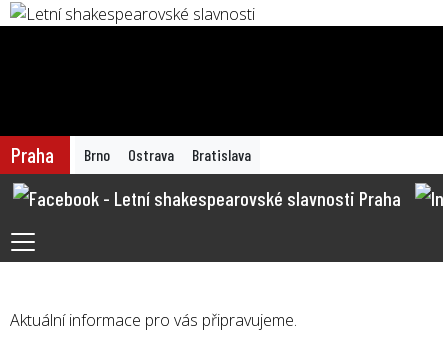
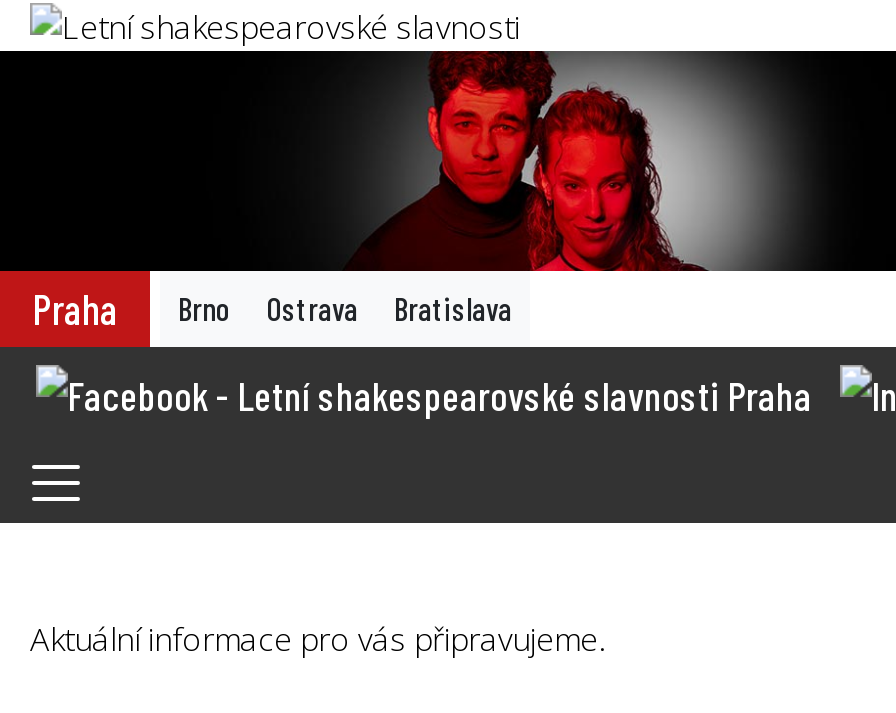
+ [image]
